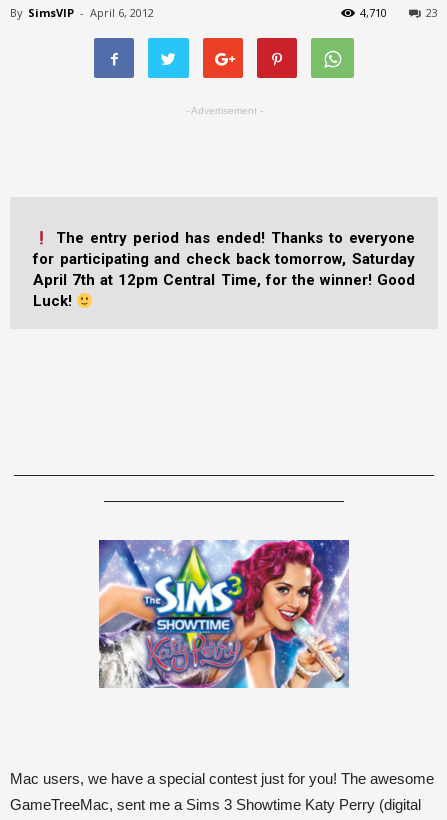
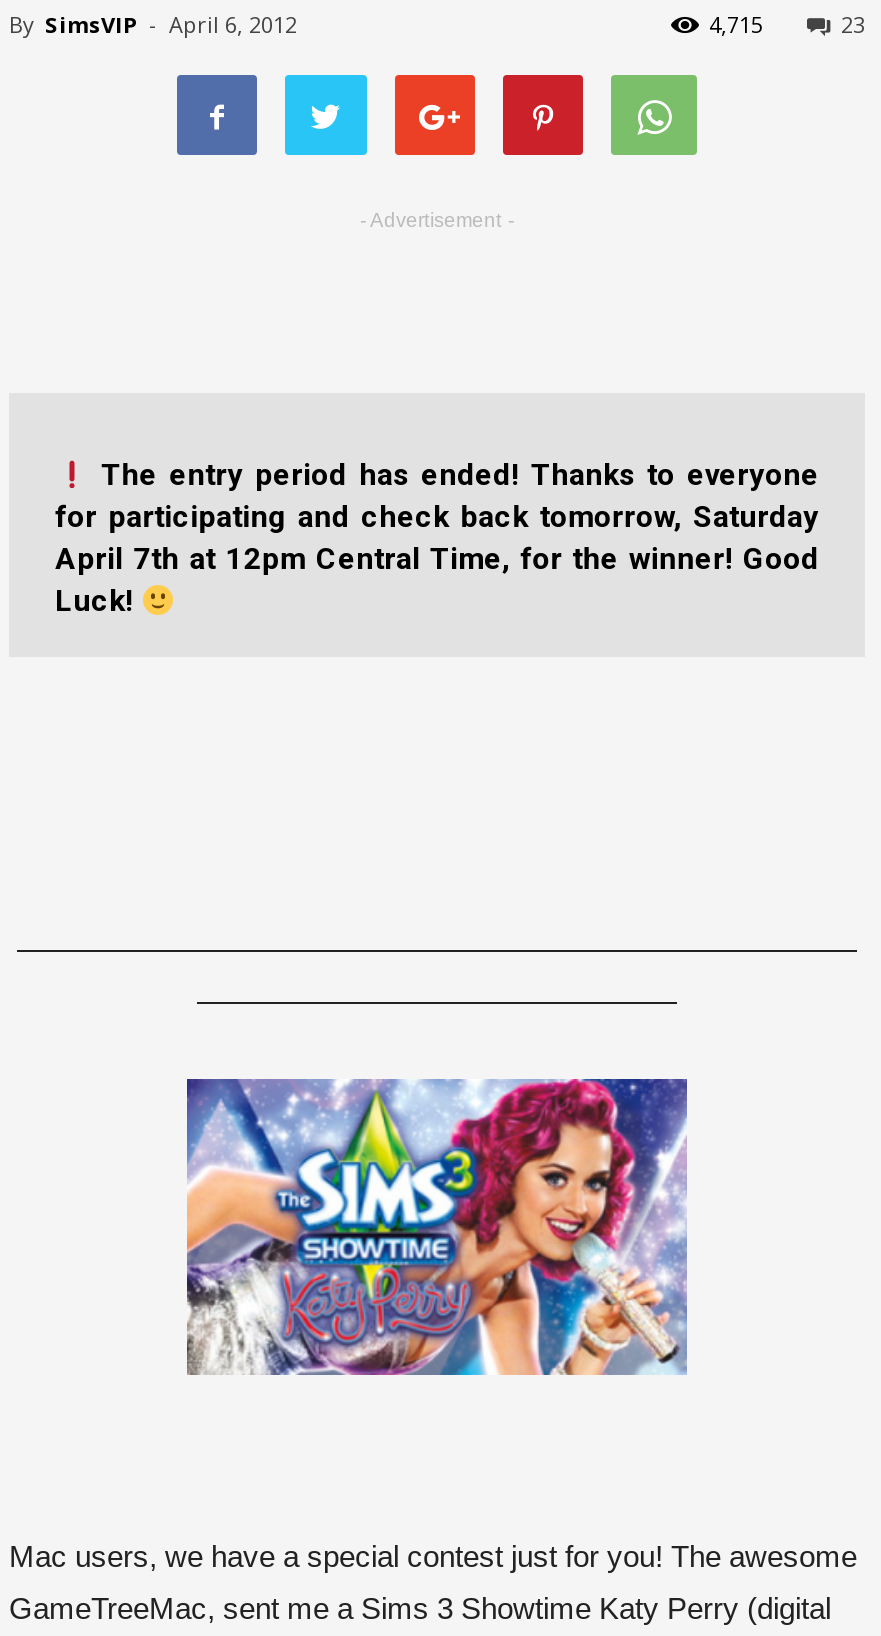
- 4,710
+ 4,715
